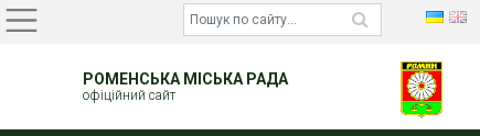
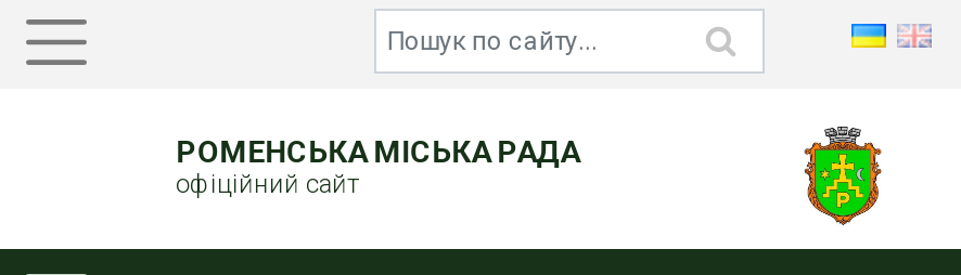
- [image]
+ [image]
